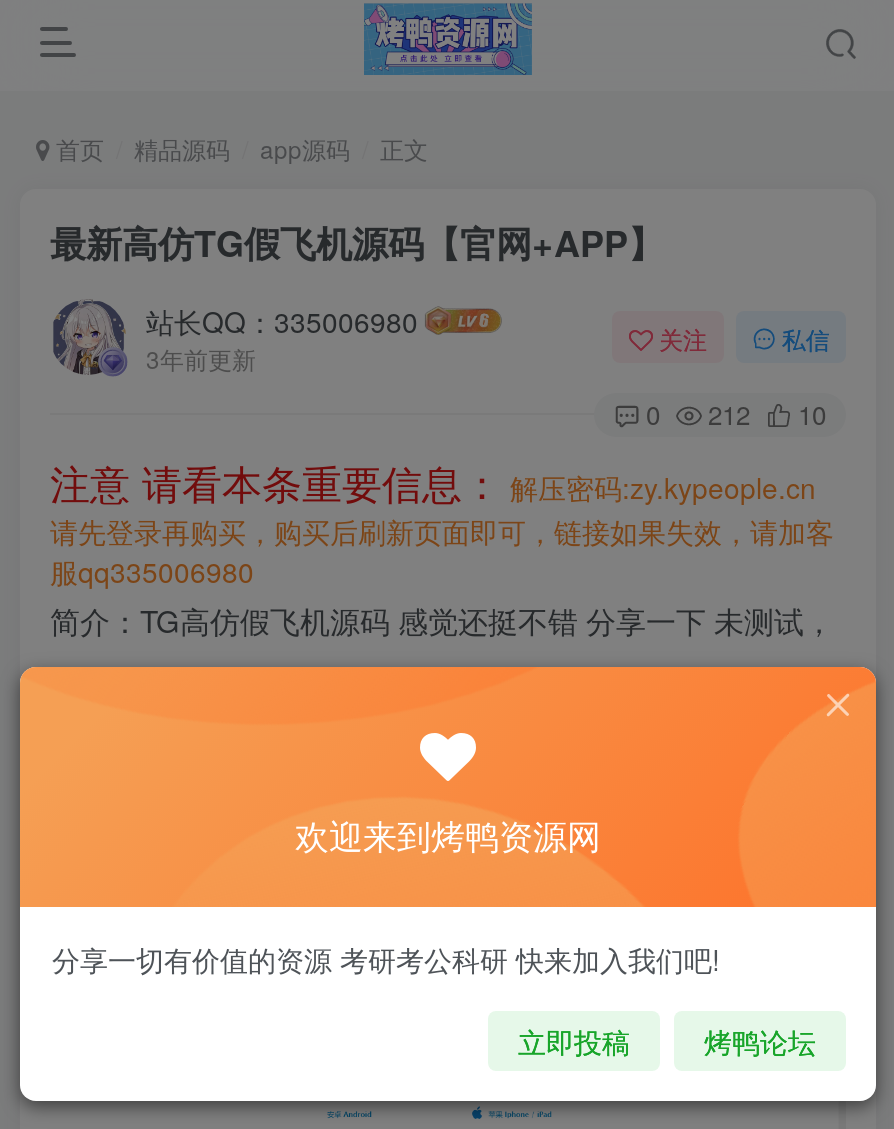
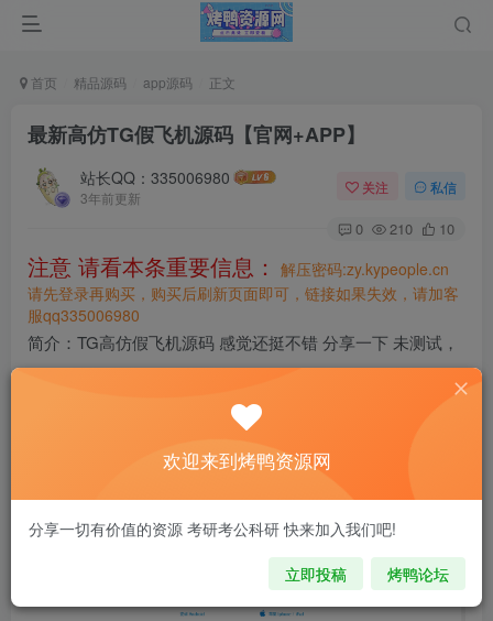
- [image]
+ [image]

- 0 212 10
+ 0 210 10
